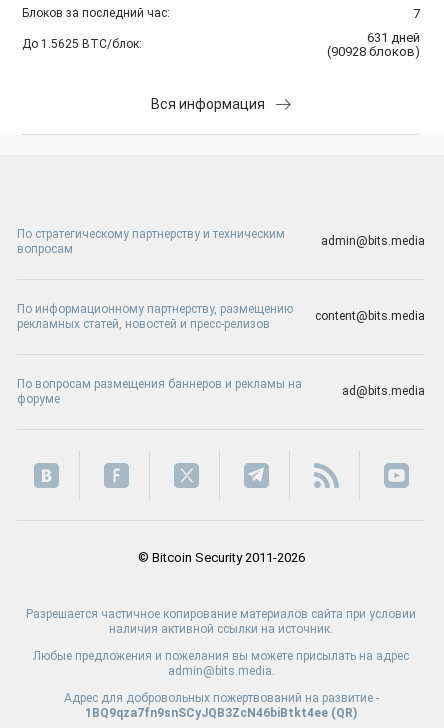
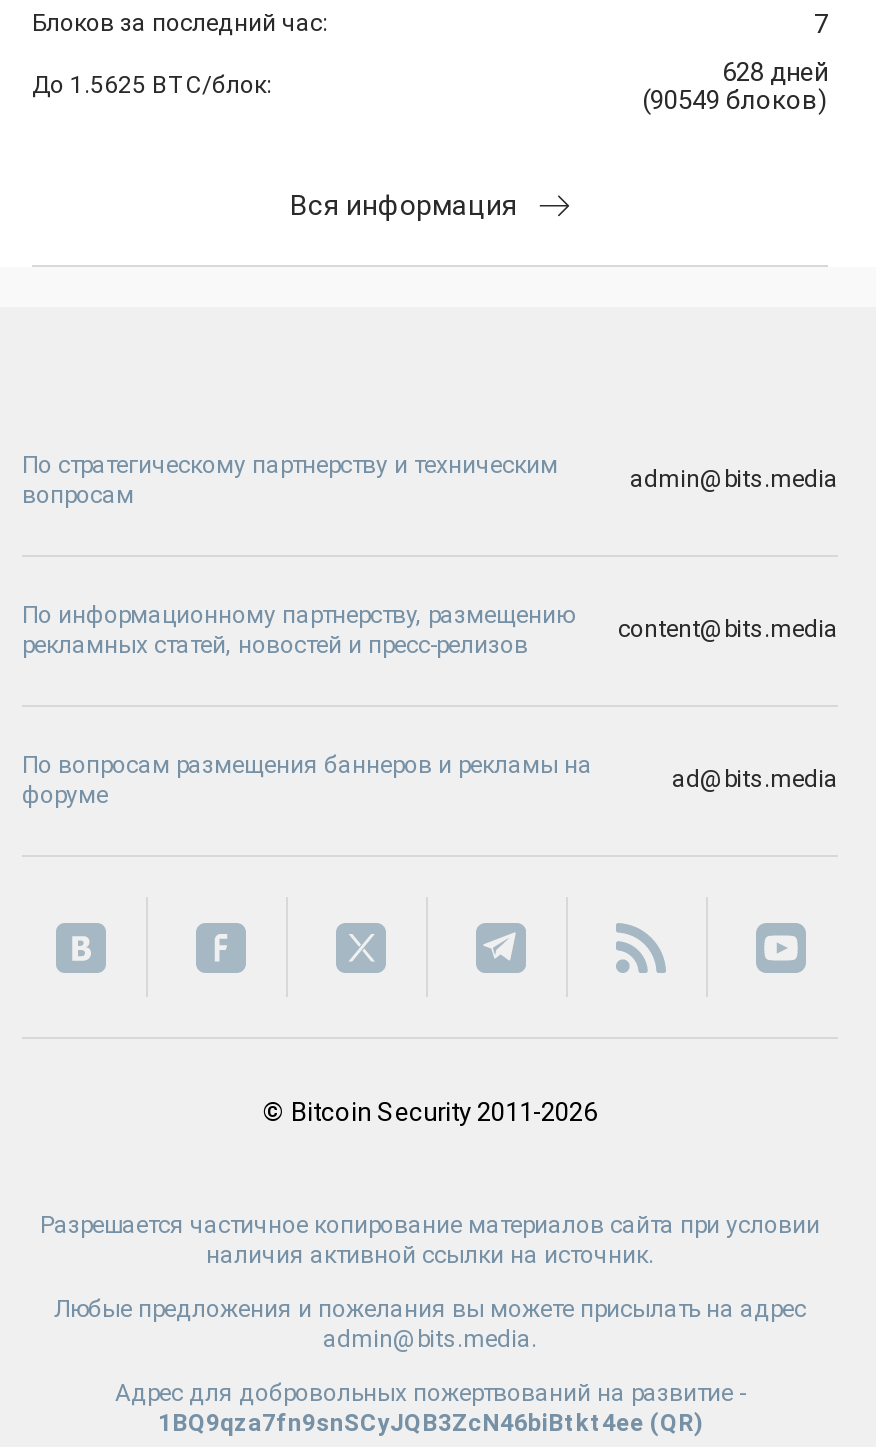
- 631 дней
+ 628 дней

- (90928 блоков)
+ (90549 блоков)
